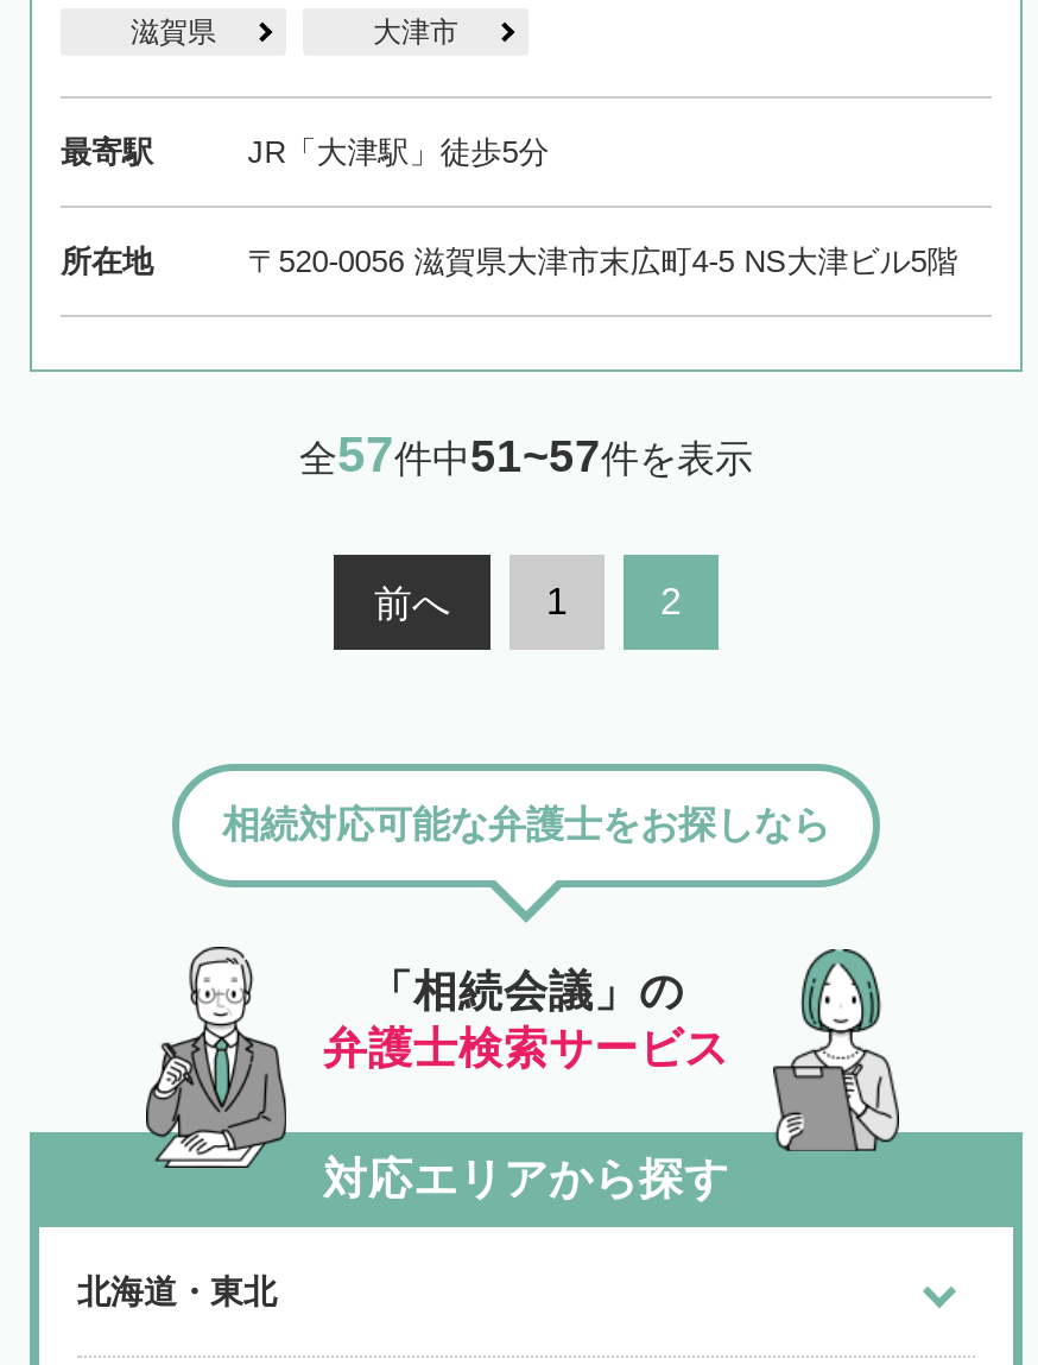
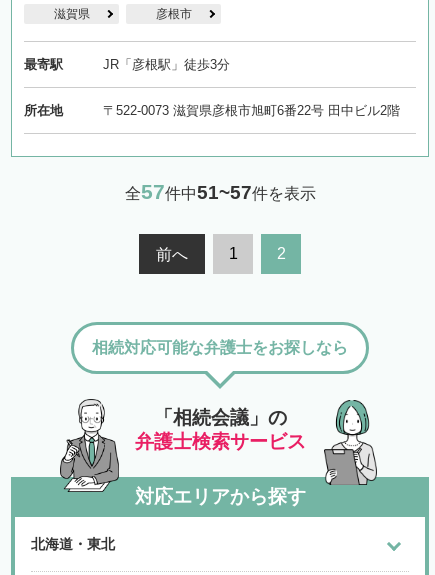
- 大津市
+ 彦根市

- JR「大津駅」徒歩5分
+ JR「彦根駅」徒歩3分

- 〒520-0056 滋賀県大津市末広町4-5 NS大津ビル5階
+ 〒522-0073 滋賀県彦根市旭町6番22号 田中ビル2階
